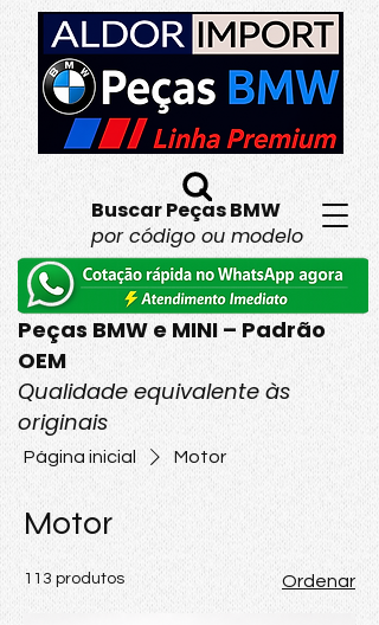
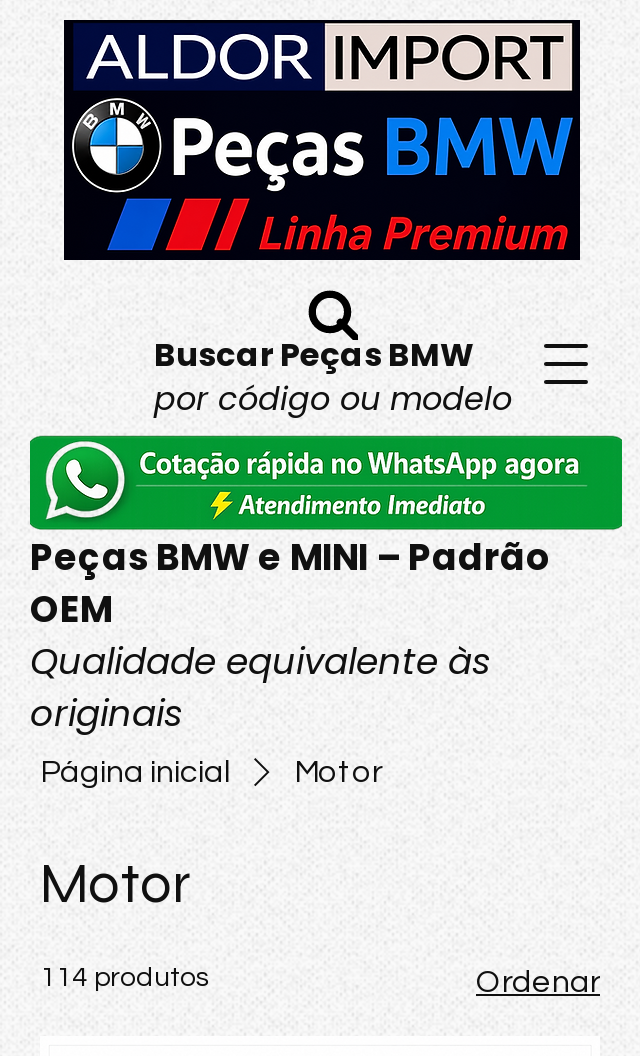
- 113 produtos
+ 114 produtos
